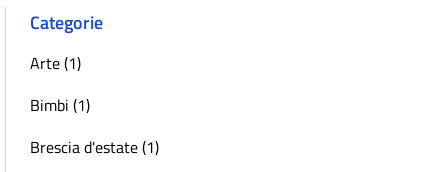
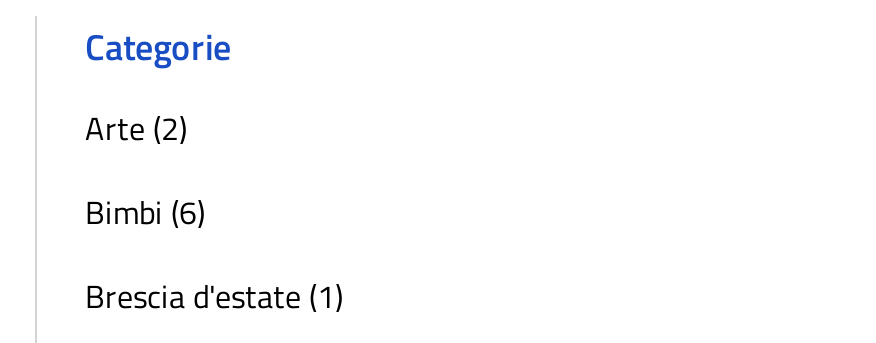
- Arte (1)
+ Arte (2)

- Bimbi (1)
+ Bimbi (6)
